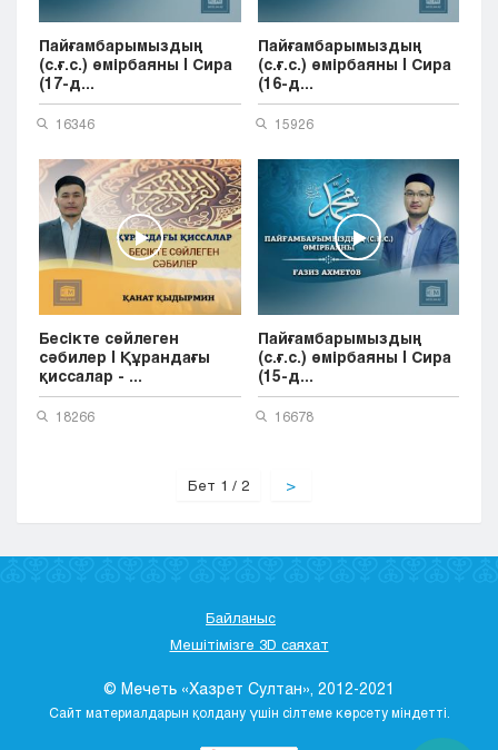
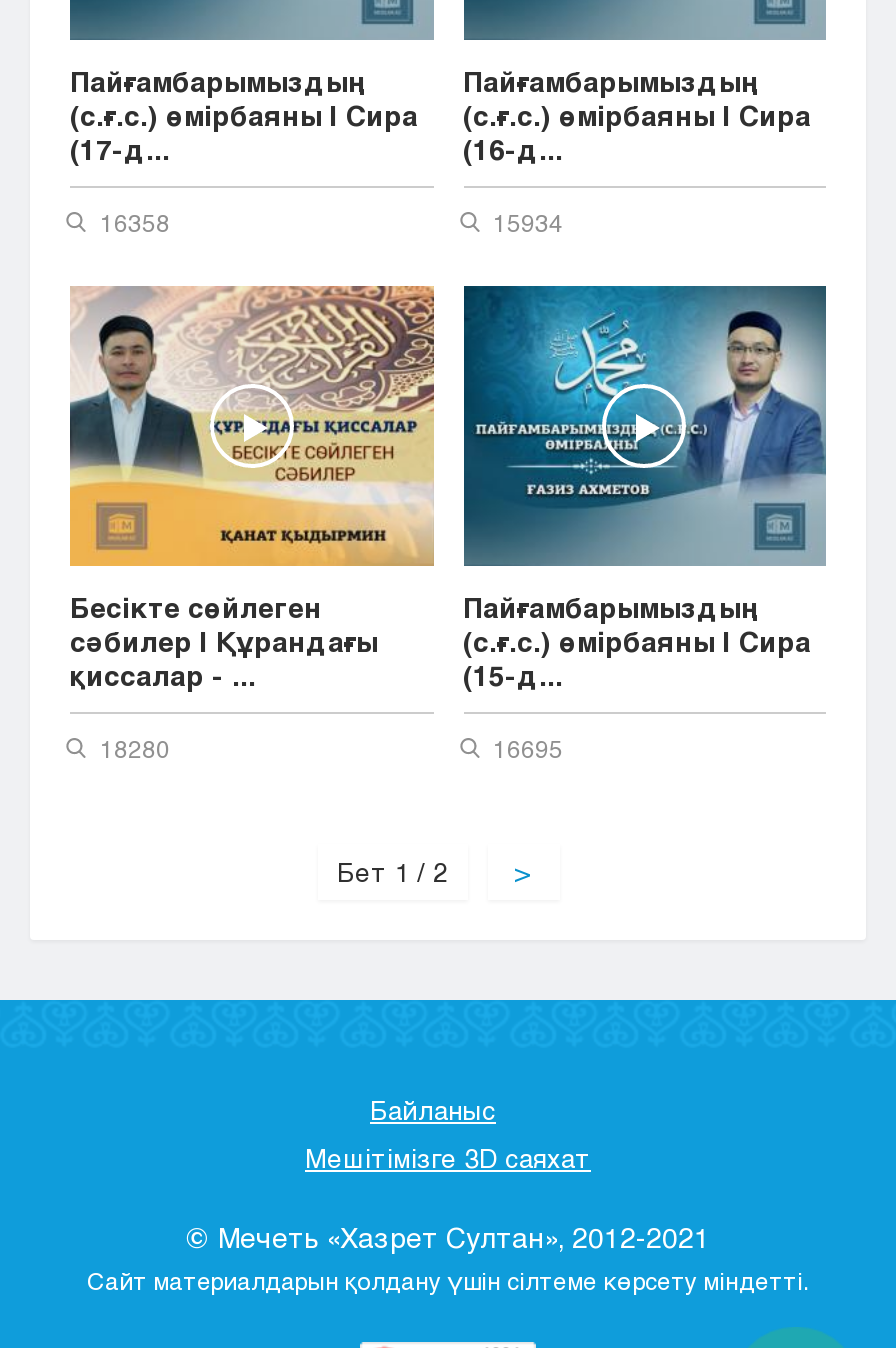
- 16346
+ 16358

- 15926
+ 15934

- 18266
+ 18280

- 16678
+ 16695
